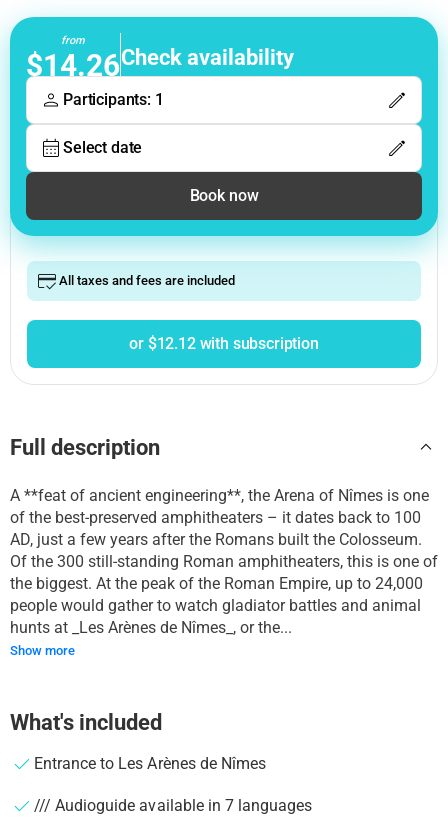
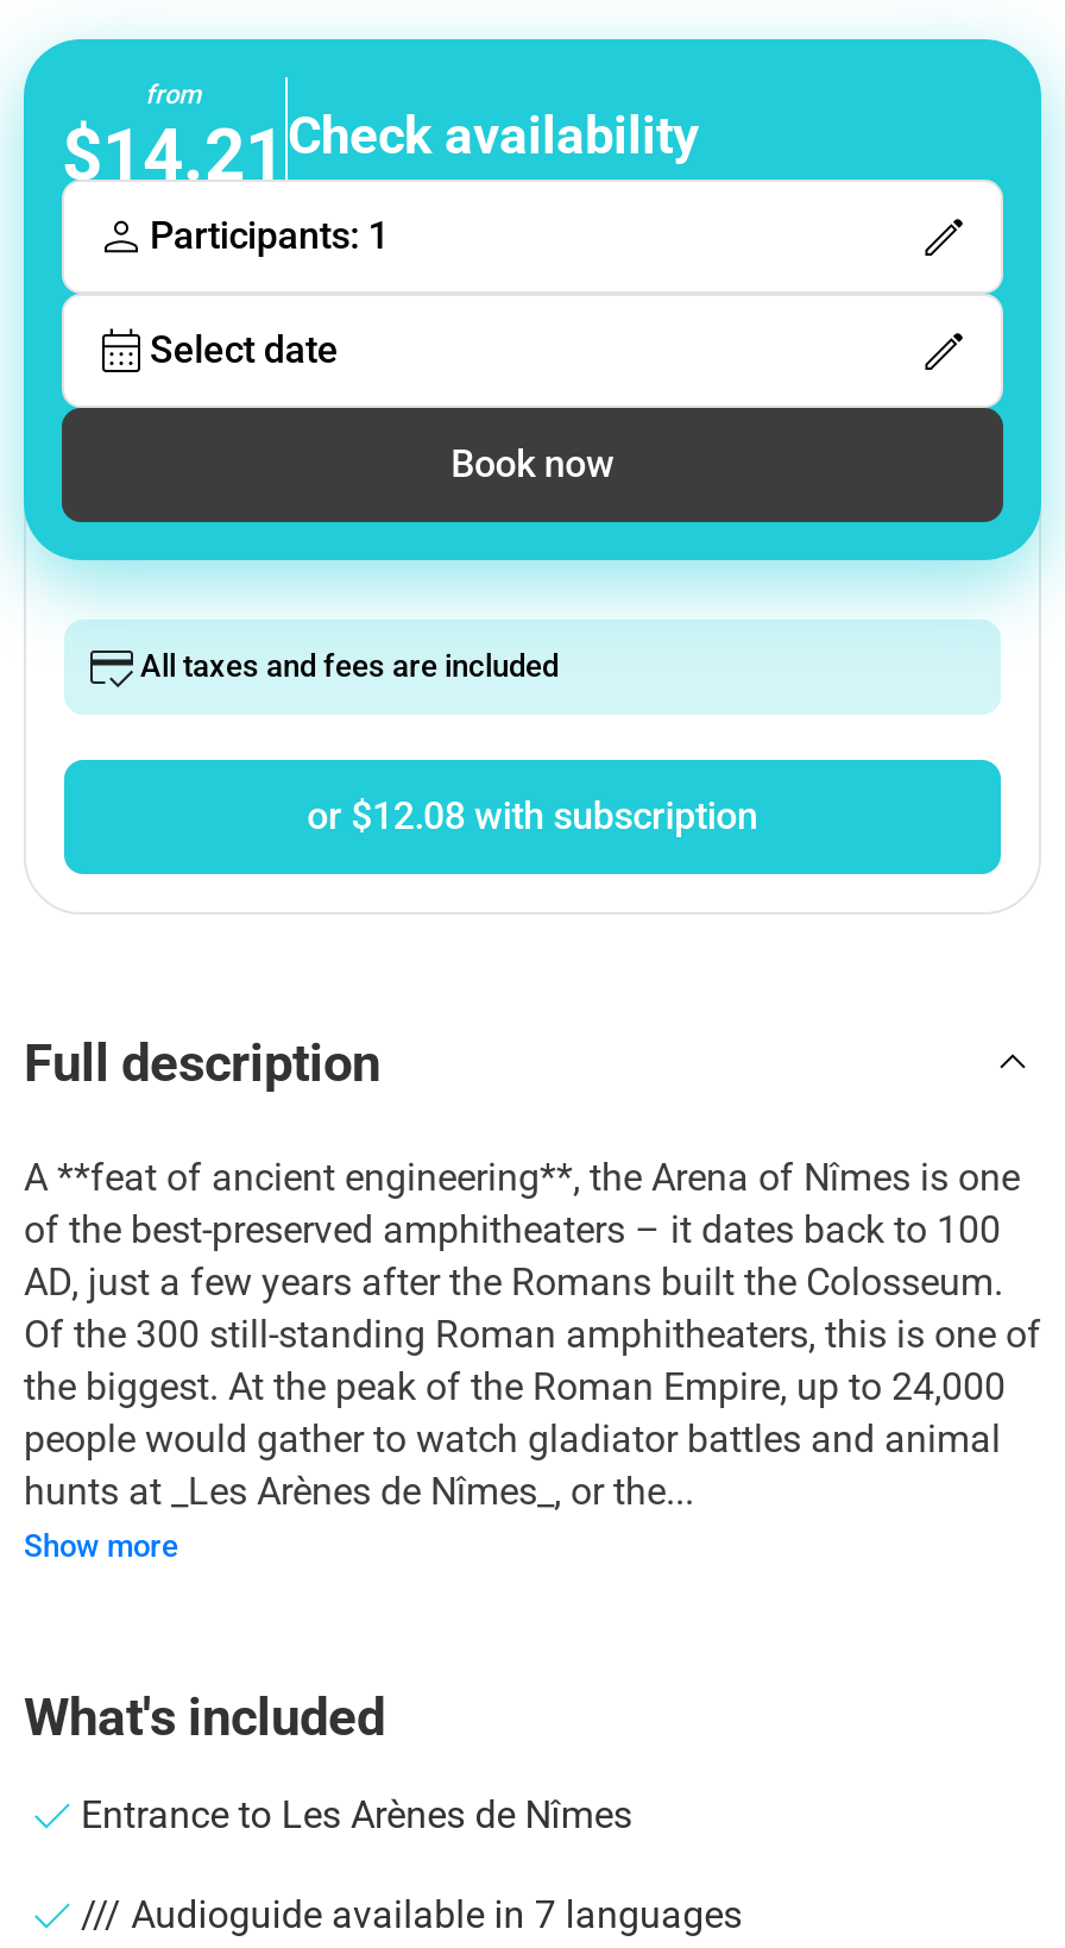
- $14.26Check availability
+ $14.21Check availability

- or $12.12 with subscription
+ or $12.08 with subscription
